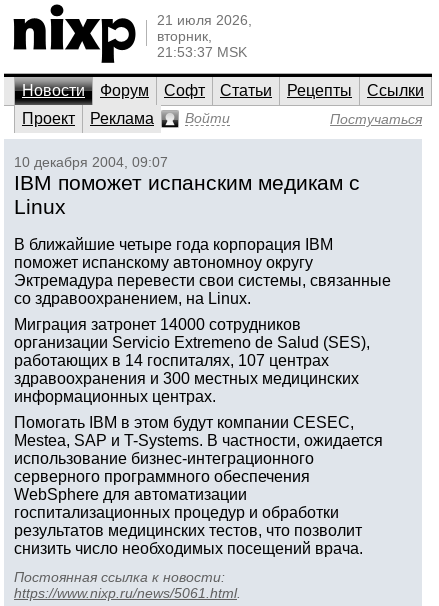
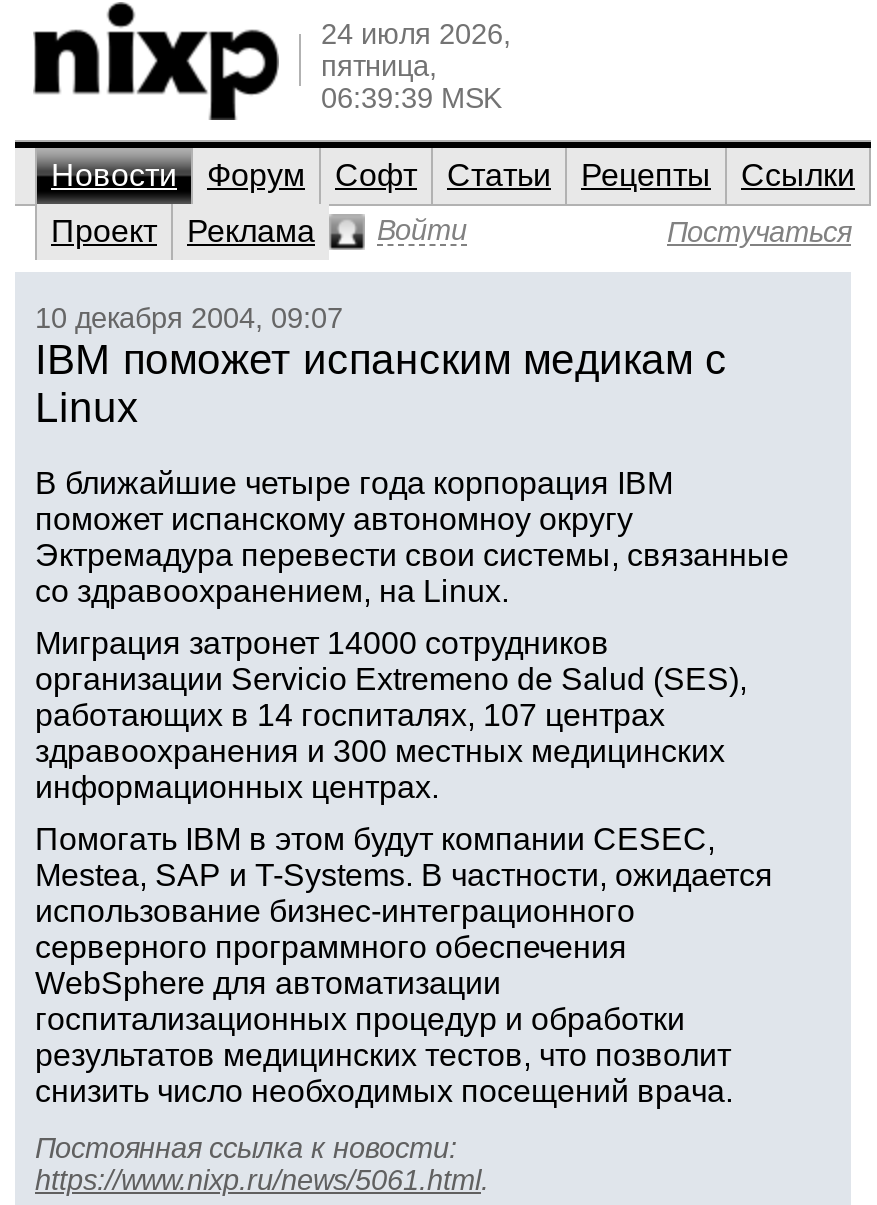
- 21 июля 2026,
- вторник,
- 21:53:37 MSK
+ 24 июля 2026,
+ пятница,
+ 06:39:39 MSK
